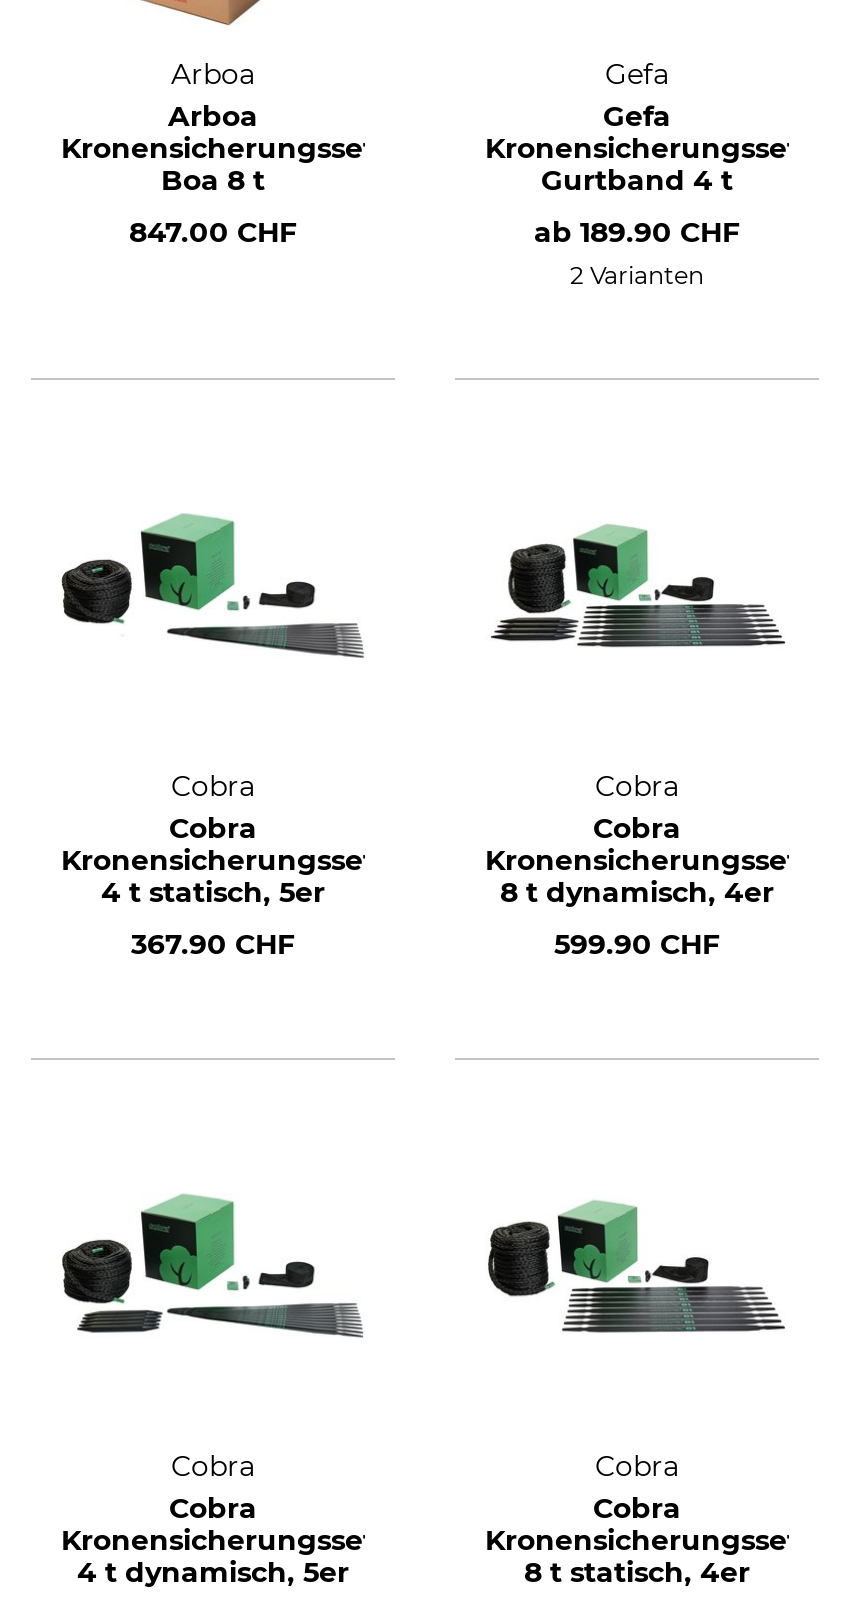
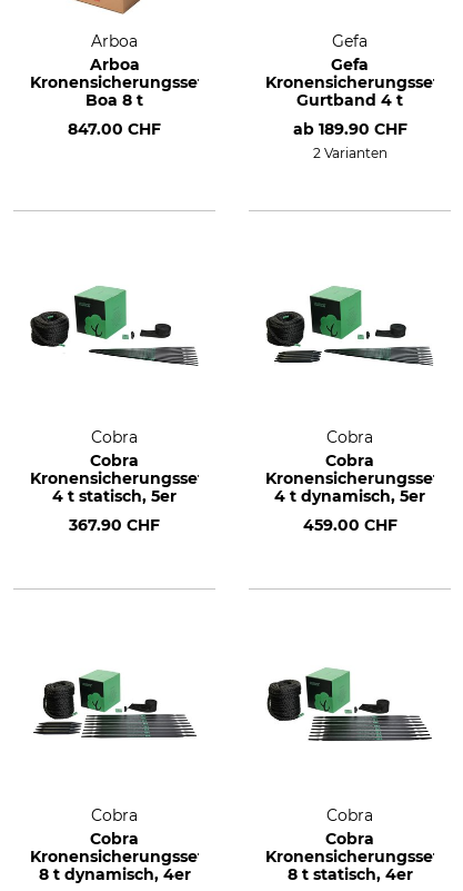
moved down: [image]

moved down: 8 t dynamisch, 4er

- 599.90 CHF
+ 459.00 CHF

moved up: [image]

moved up: 4 t dynamisch, 5er
